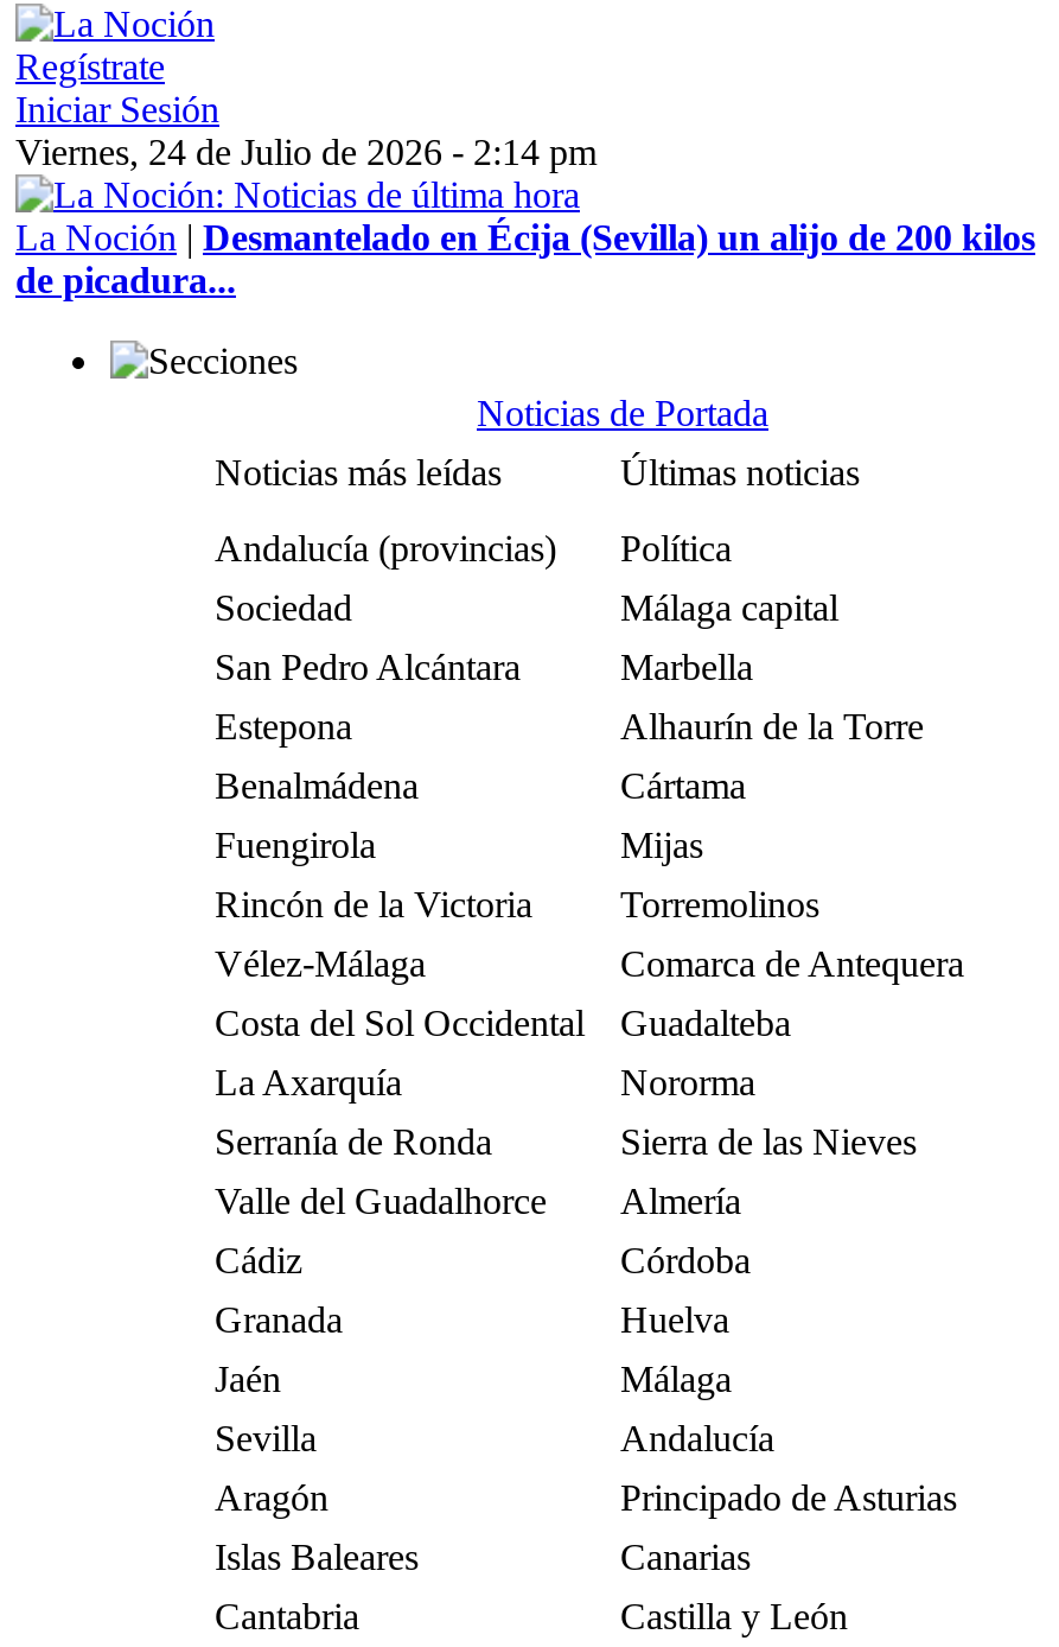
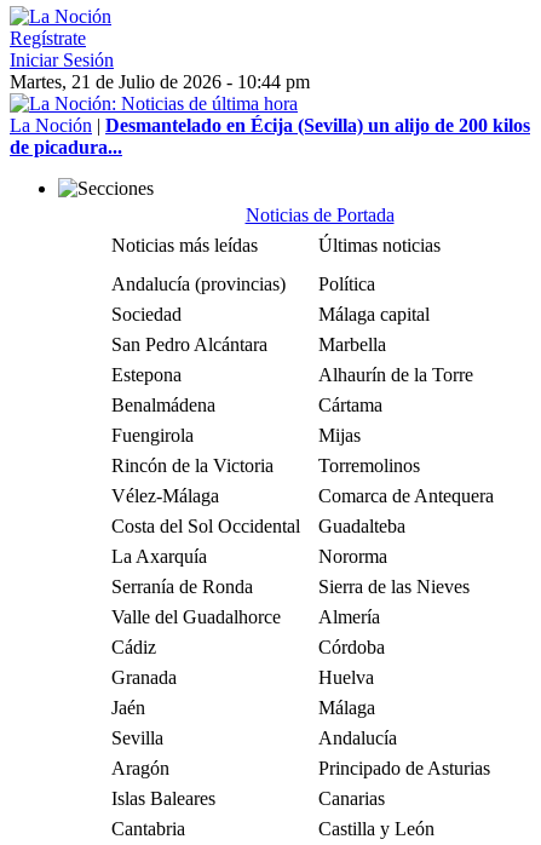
- Viernes, 24 de Julio de 2026 - 2:14 pm
+ Martes, 21 de Julio de 2026 - 10:44 pm
